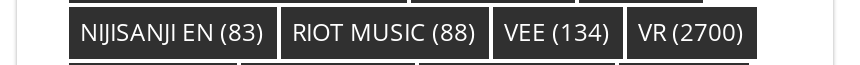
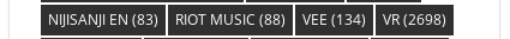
- NIJISANJI EN (83) RIOT MUSIC (88) VEE (134) VR (2700)
+ NIJISANJI EN (83) RIOT MUSIC (88) VEE (134) VR (2698)
